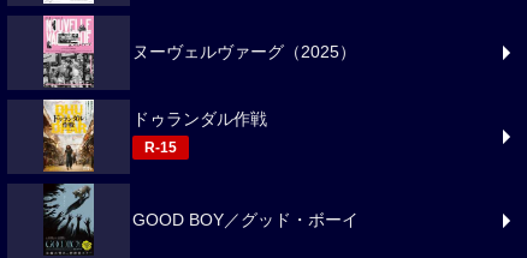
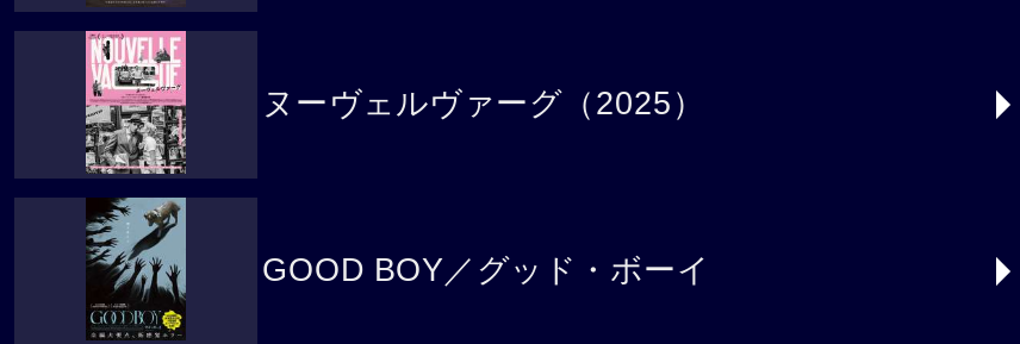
- [image]
- ドゥランダル作戦
- R-15
